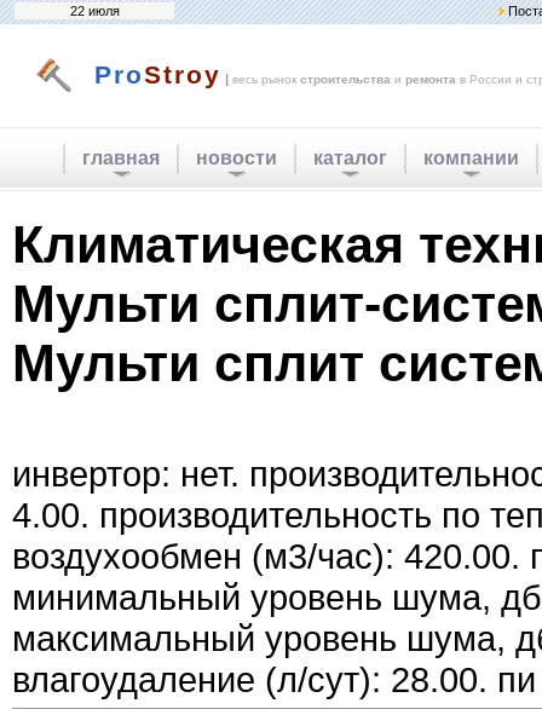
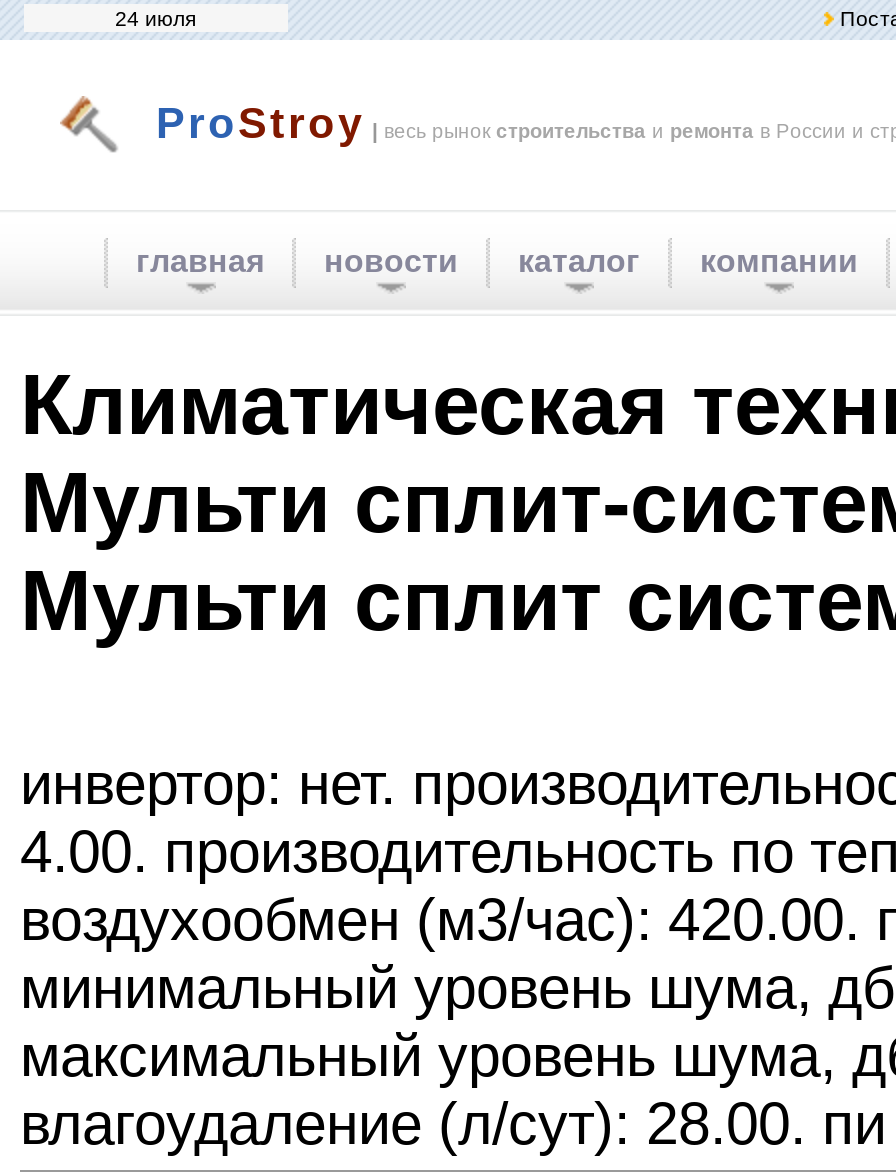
- 22 июля
+ 24 июля
